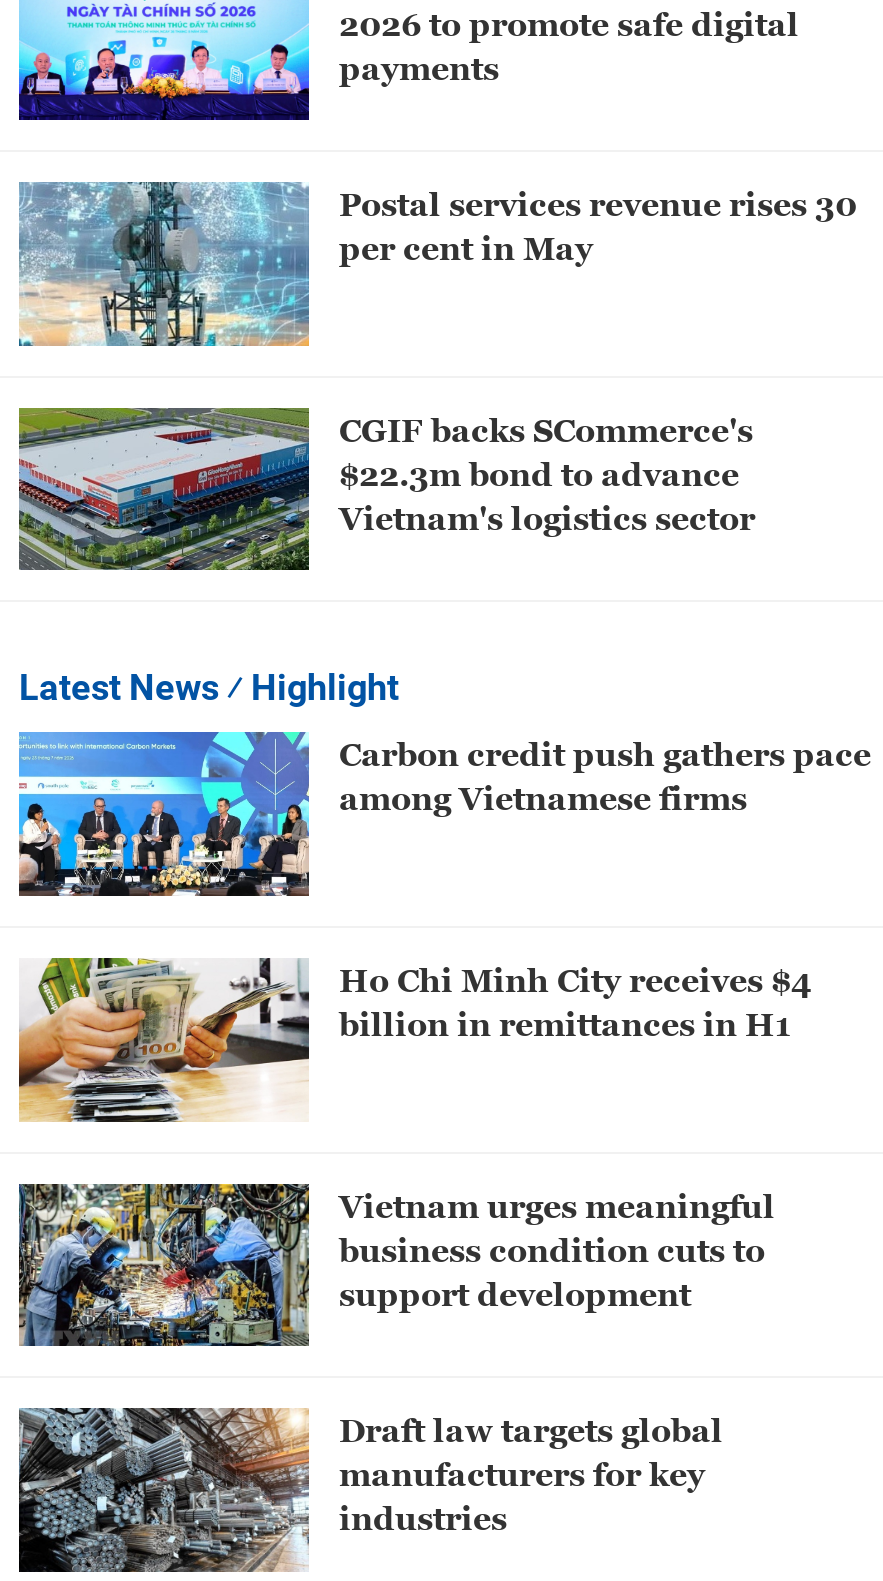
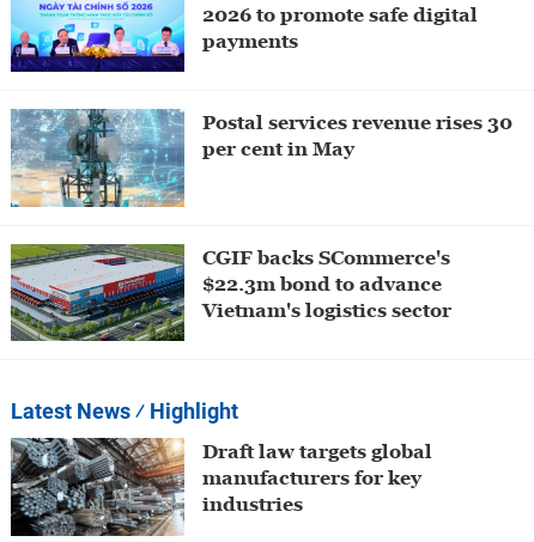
- [image]
- Carbon credit push gathers pace
- among Vietnamese firms

- [image]
- Ho Chi Minh City receives $4
- billion in remittances in H1

- [image]
- Vietnam urges meaningful
- business condition cuts to
- support development
